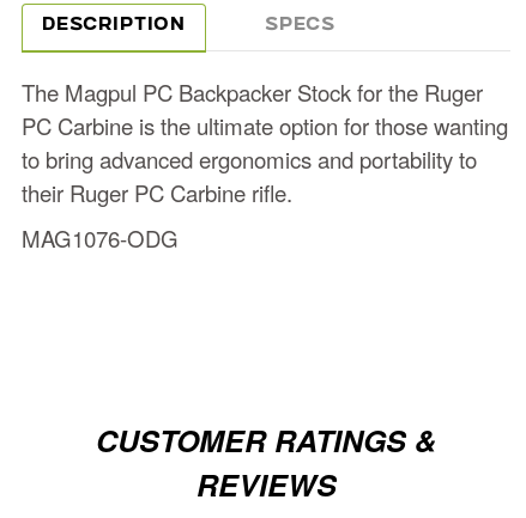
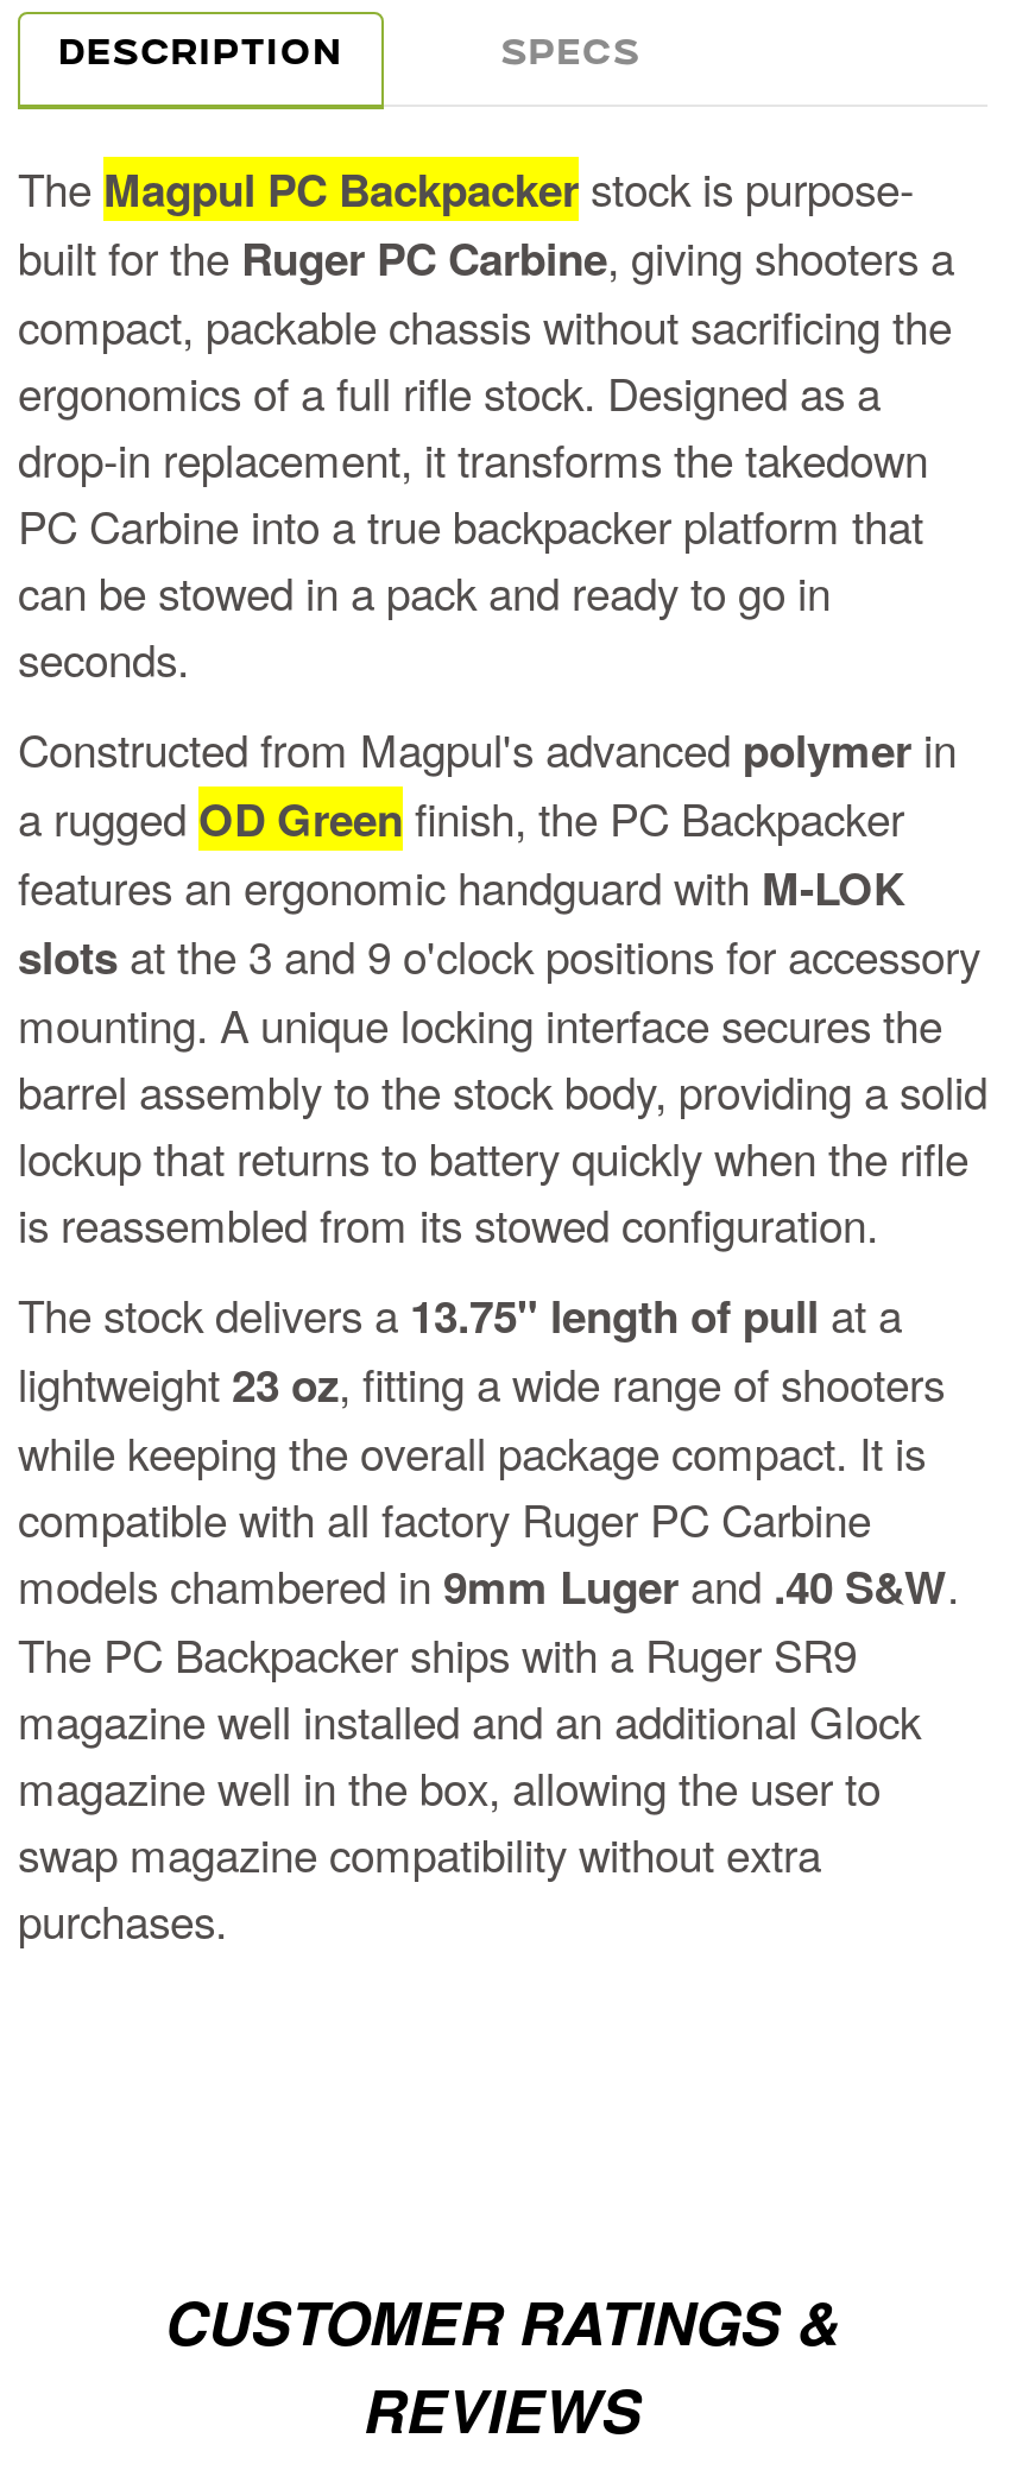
- The Magpul PC Backpacker Stock for the Ruger
- PC Carbine is the ultimate option for those wanting
- to bring advanced ergonomics and portability to
- their Ruger PC Carbine rifle.
- MAG1076-ODG
+ The Magpul PC Backpacker stock is purpose-
+ built for the Ruger PC Carbine, giving shooters a
+ compact, packable chassis without sacrificing the
+ ergonomics of a full rifle stock. Designed as a
+ drop-in replacement, it transforms the takedown
+ PC Carbine into a true backpacker platform that
+ can be stowed in a pack and ready to go in
+ seconds.
+ Constructed from Magpul's advanced polymer in
+ a rugged OD Green finish, the PC Backpacker
+ features an ergonomic handguard with M-LOK
+ slots at the 3 and 9 o'clock positions for accessory
+ mounting. A unique locking interface secures the
+ barrel assembly to the stock body, providing a solid
+ lockup that returns to battery quickly when the rifle
+ is reassembled from its stowed configuration.
+ The stock delivers a 13.75" length of pull at a
+ lightweight 23 oz, fitting a wide range of shooters
+ while keeping the overall package compact. It is
+ compatible with all factory Ruger PC Carbine
+ models chambered in 9mm Luger and.40 S&W.
+ The PC Backpacker ships with a Ruger SR9
+ magazine well installed and an additional Glock
+ magazine well in the box, allowing the user to
+ swap magazine compatibility without extra
+ purchases.
